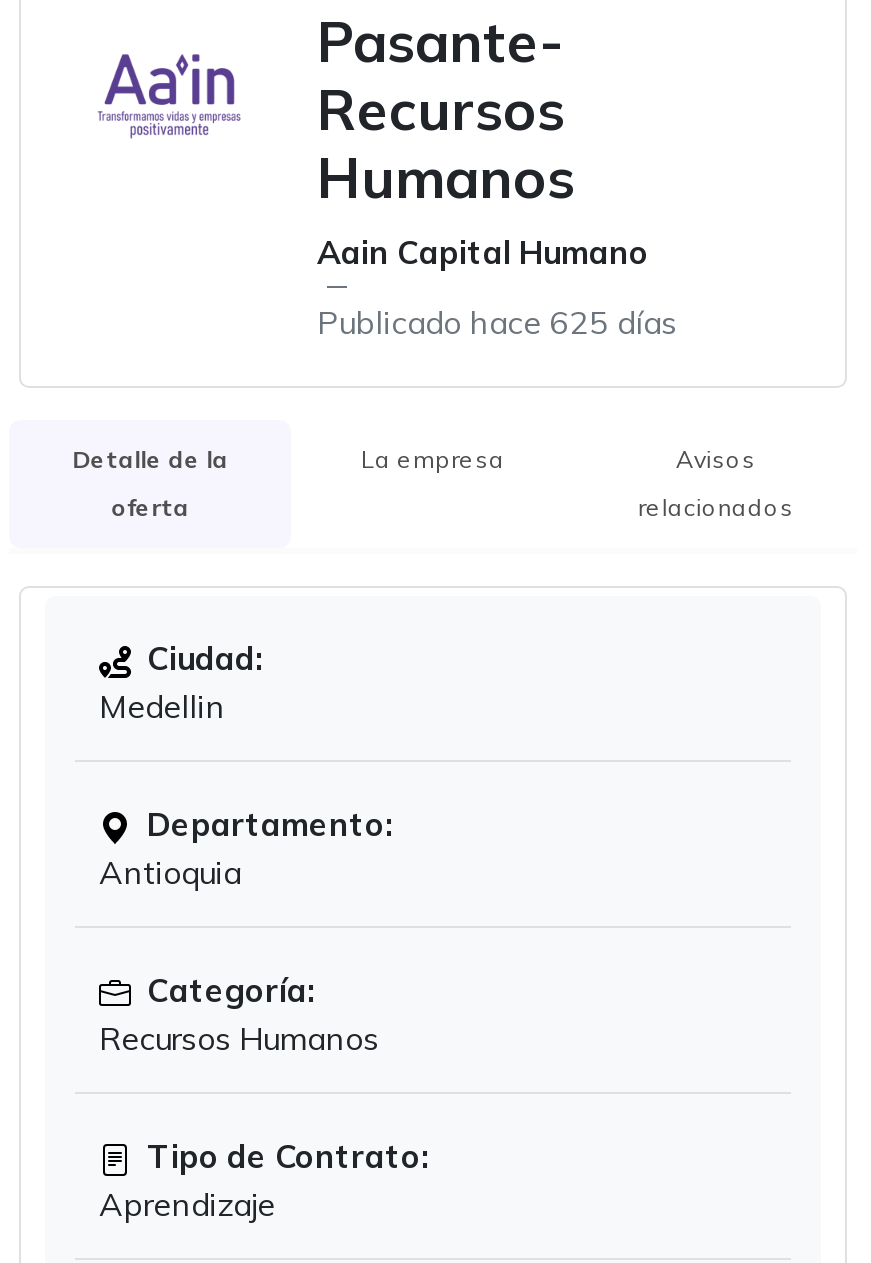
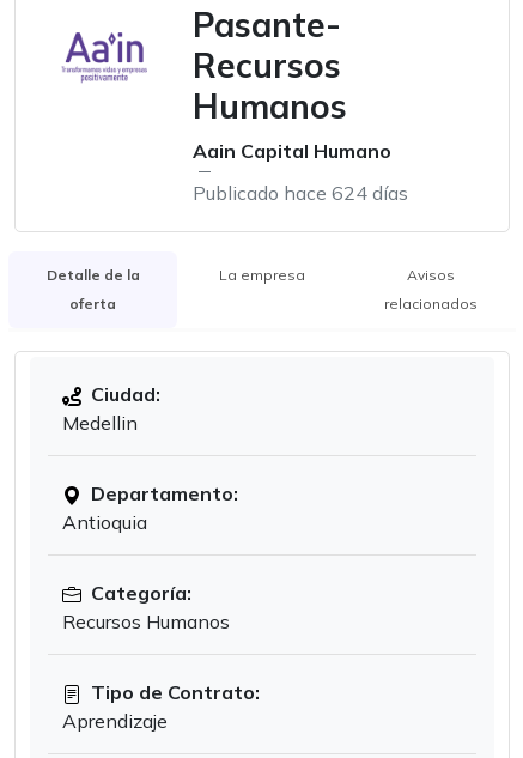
- Publicado hace 625 días
+ Publicado hace 624 días
